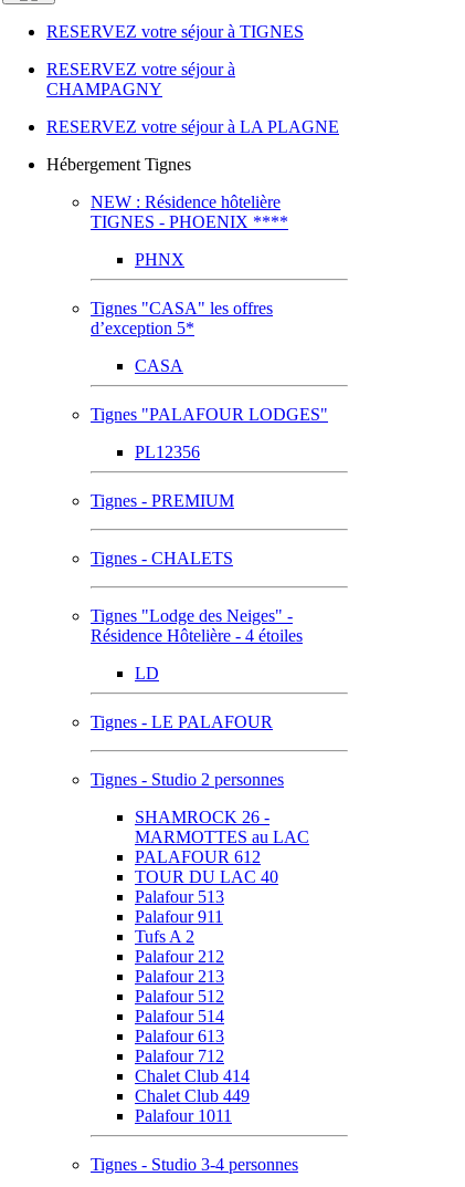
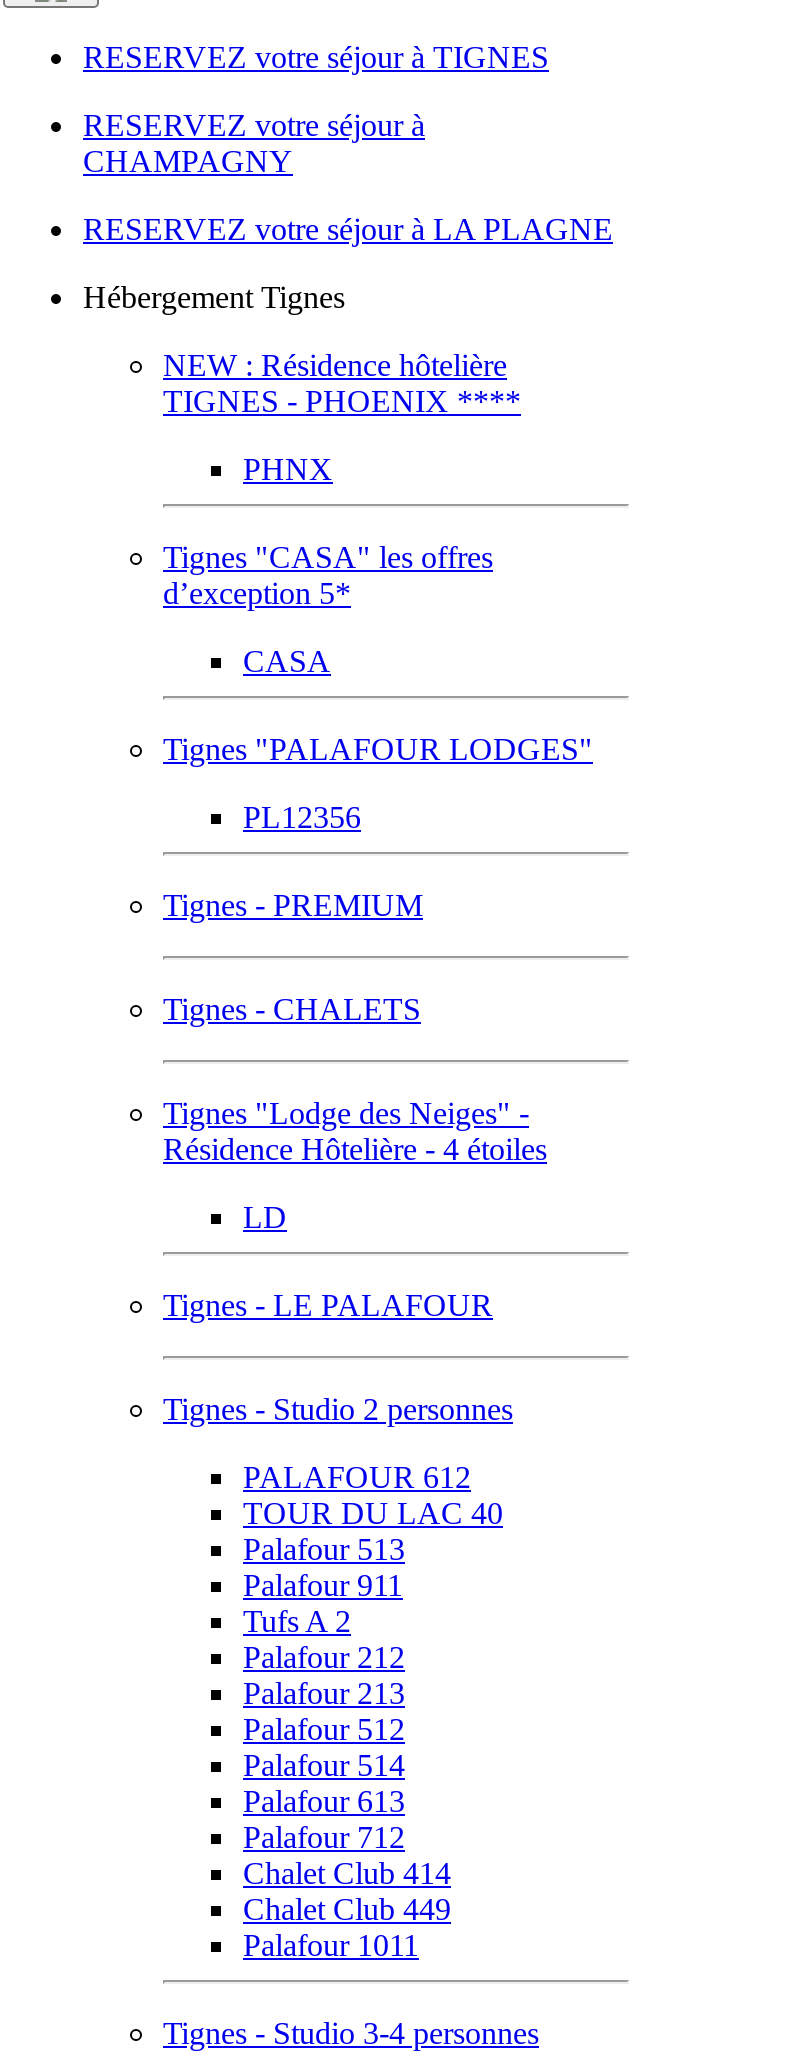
- SHAMROCK 26 -
- MARMOTTES au LAC
